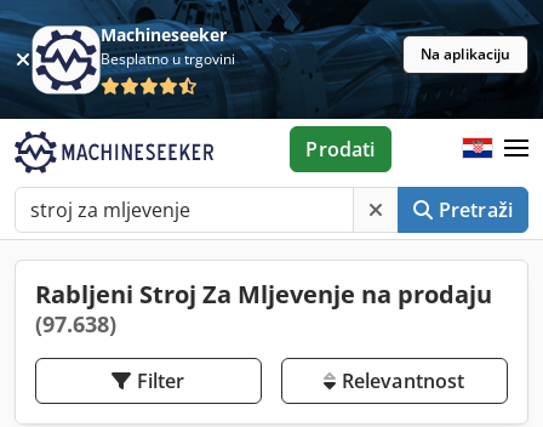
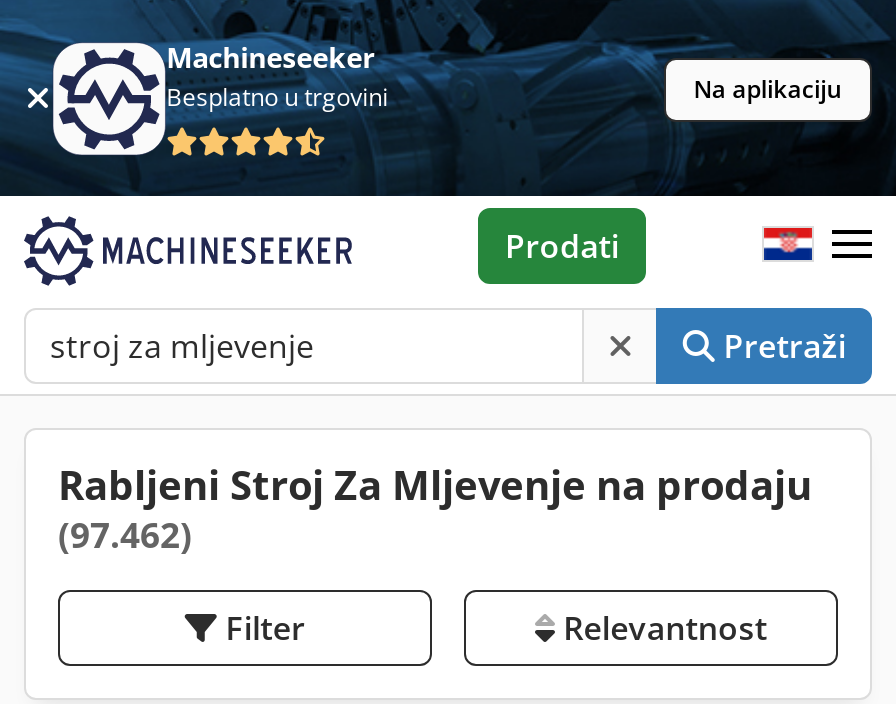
- (97.638)
+ (97.462)
